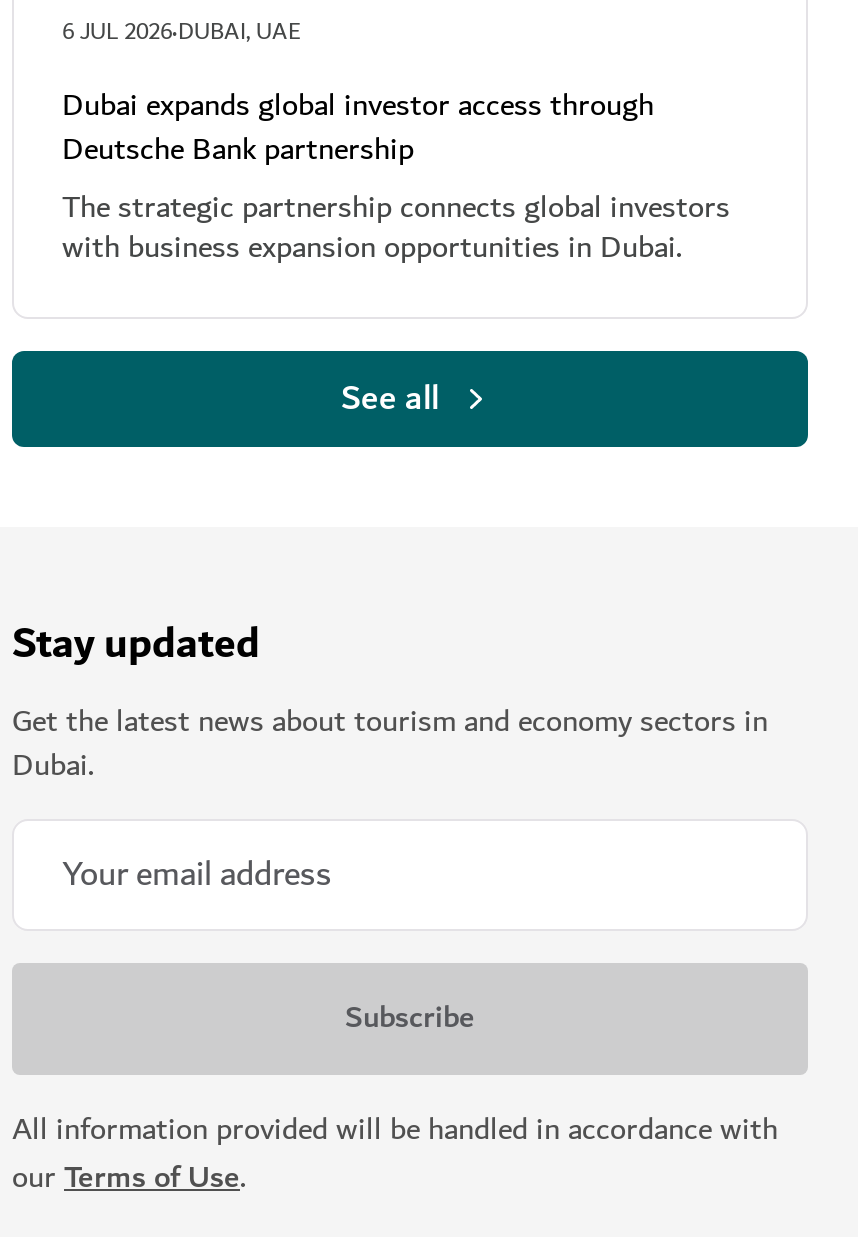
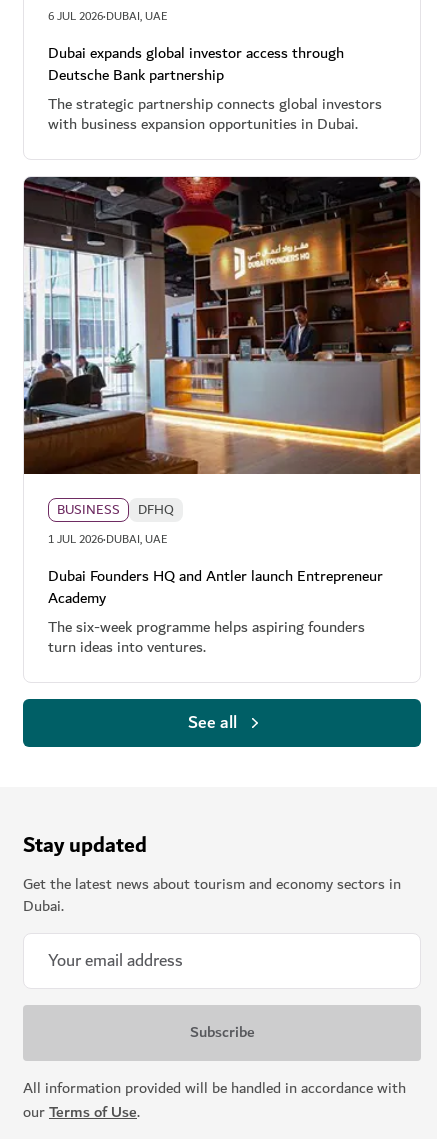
+ [image]
+ BUSINESS
+ DFHQ
+ 1 JUL 2026·DUBAI, UAE
+ Dubai Founders HQ and Antler launch Entrepreneur
+ Academy
+ The six-week programme helps aspiring founders
+ turn ideas into ventures.
